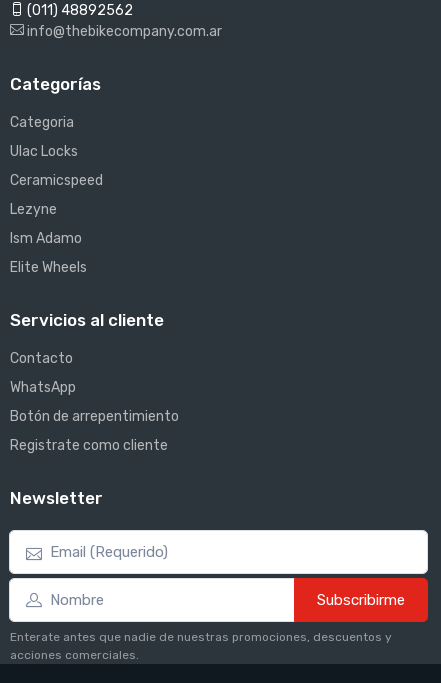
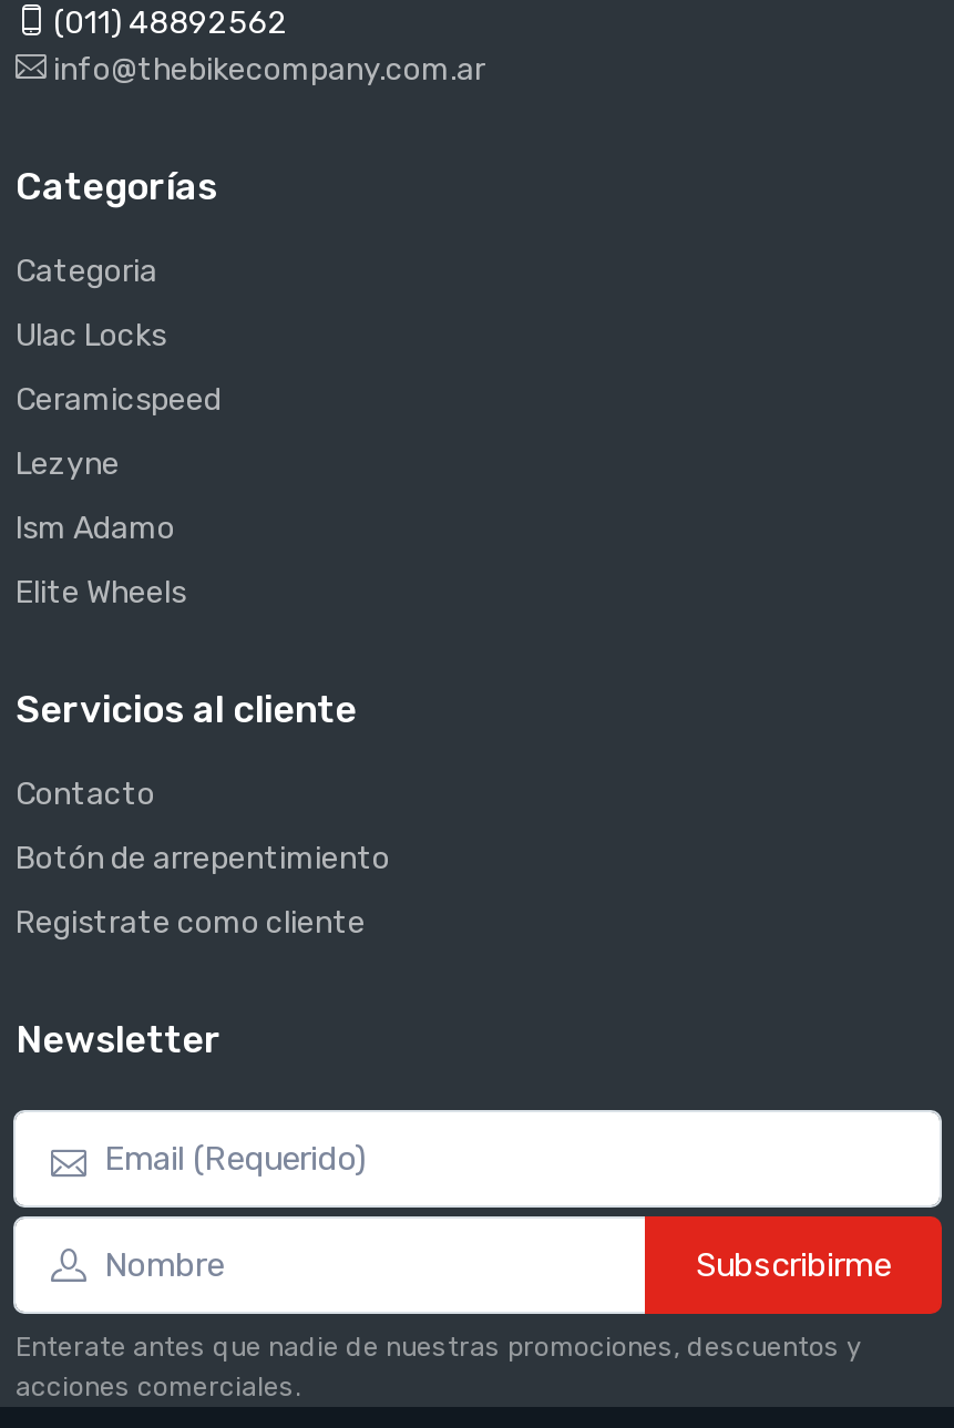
- WhatsApp
